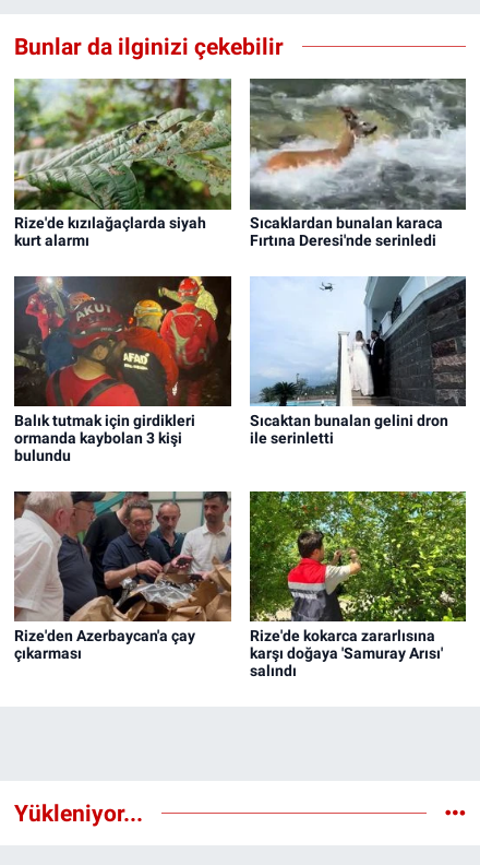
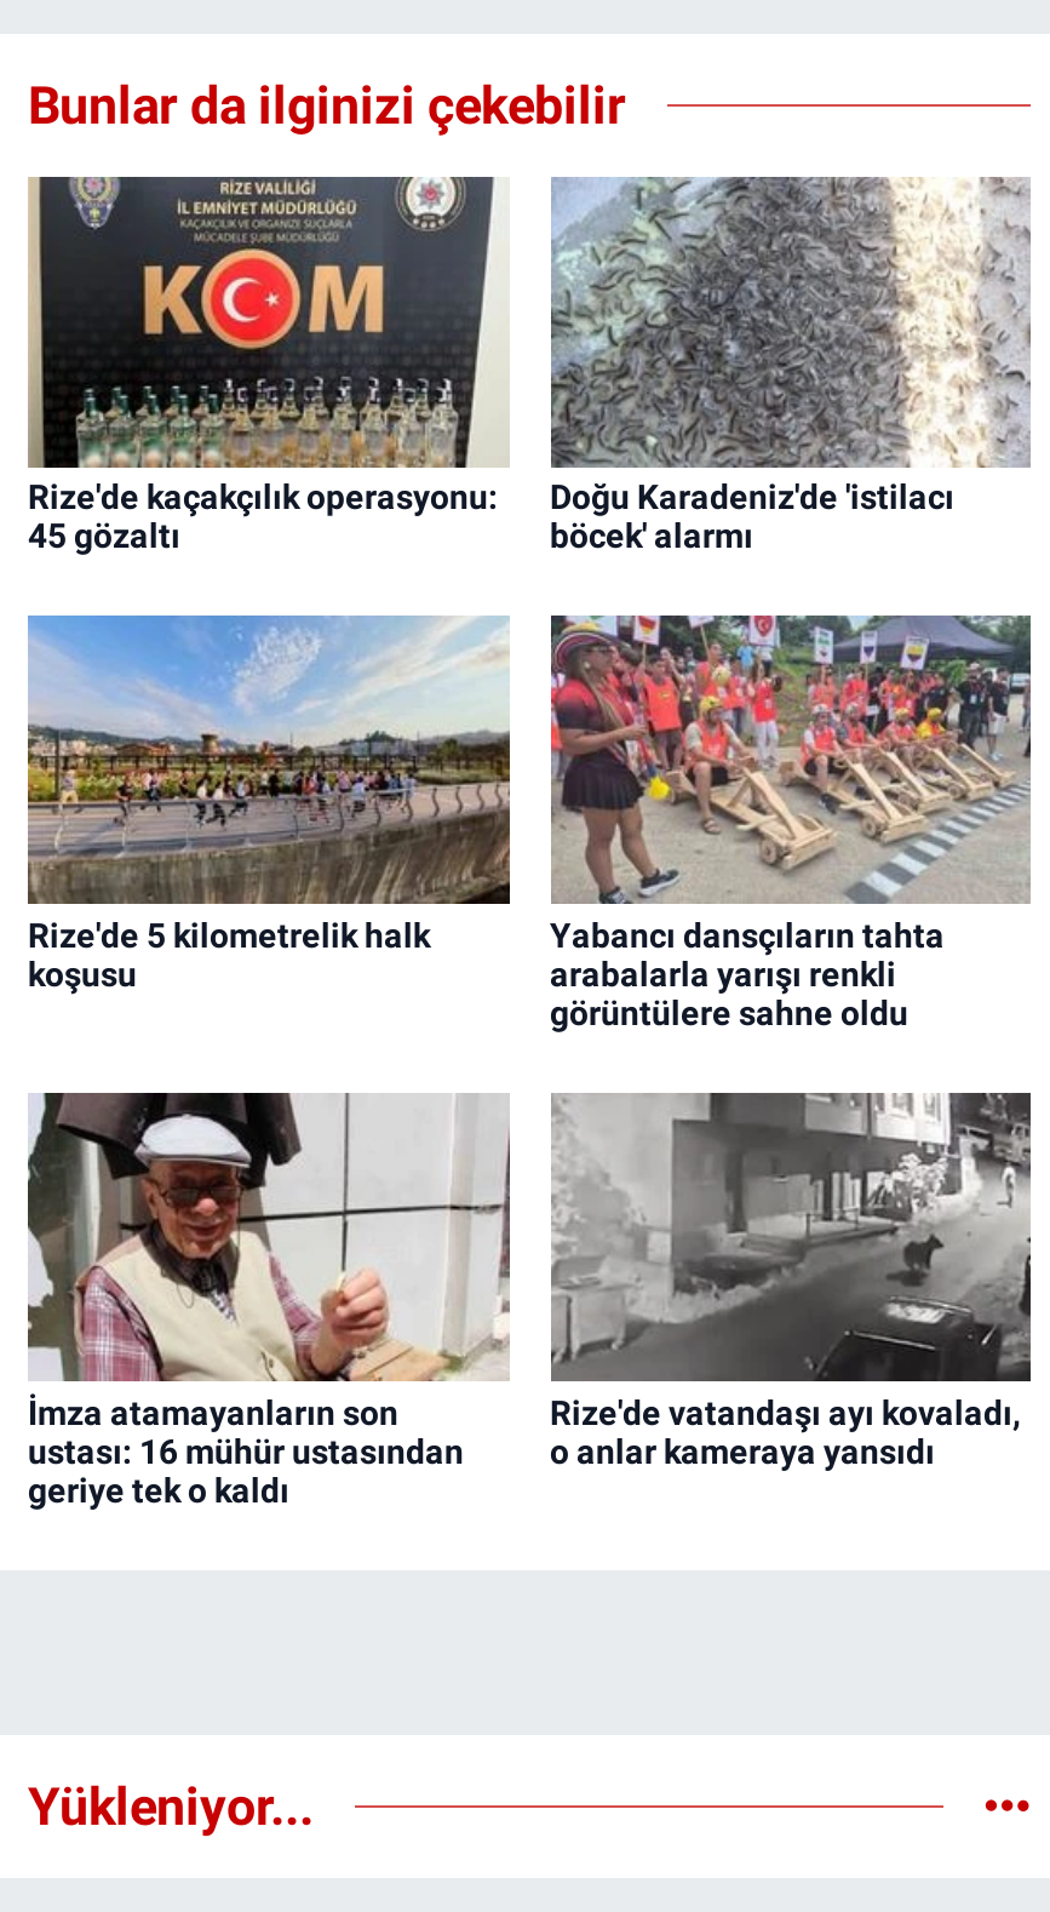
- [image]
- Rize'de kızılağaçlarda siyah
- kurt alarmı
+ [image]
+ Rize'de kaçakçılık operasyonu:
+ 45 gözaltı

- [image]
- Sıcaklardan bunalan karaca
- Fırtına Deresi'nde serinledi
+ [image]
+ Doğu Karadeniz'de 'istilacı
+ böcek' alarmı

- [image]
- Balık tutmak için girdikleri
- ormanda kaybolan 3 kişi
- bulundu
+ [image]
+ Rize'de 5 kilometrelik halk
+ koşusu

- [image]
- Sıcaktan bunalan gelini dron
- ile serinletti
+ [image]
+ Yabancı dansçıların tahta
+ arabalarla yarışı renkli
+ görüntülere sahne oldu

- [image]
- Rize'den Azerbaycan'a çay
- çıkarması
+ [image]
+ İmza atamayanların son
+ ustası: 16 mühür ustasından
+ geriye tek o kaldı

- [image]
- Rize'de kokarca zararlısına
- karşı doğaya 'Samuray Arısı'
- salındı
+ [image]
+ Rize'de vatandaşı ayı kovaladı,
+ o anlar kameraya yansıdı
